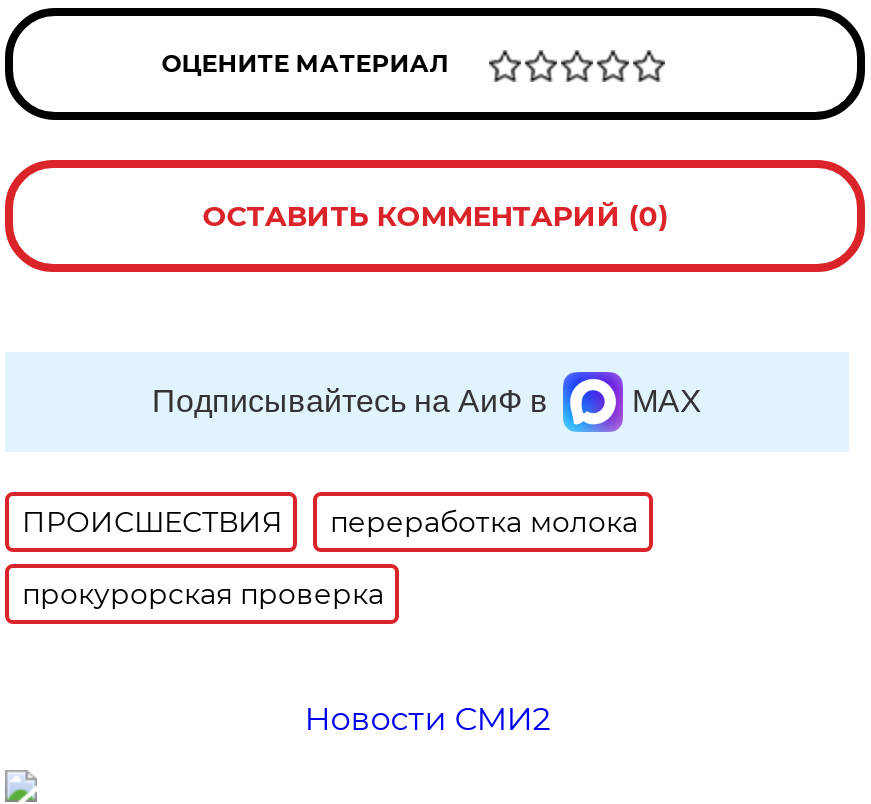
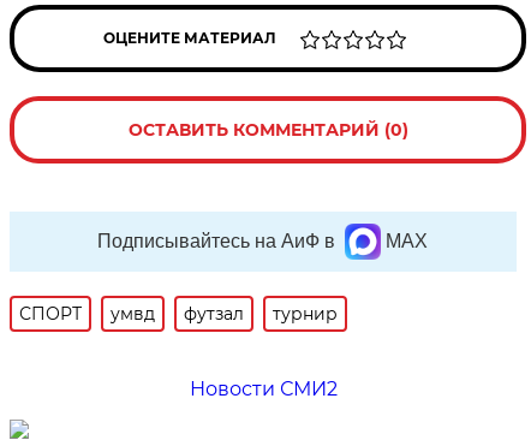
- ПРОИСШЕСТВИЯ
- переработка молока
- прокурорская проверка
+ СПОРТ
+ умвд
+ футзал
+ турнир
